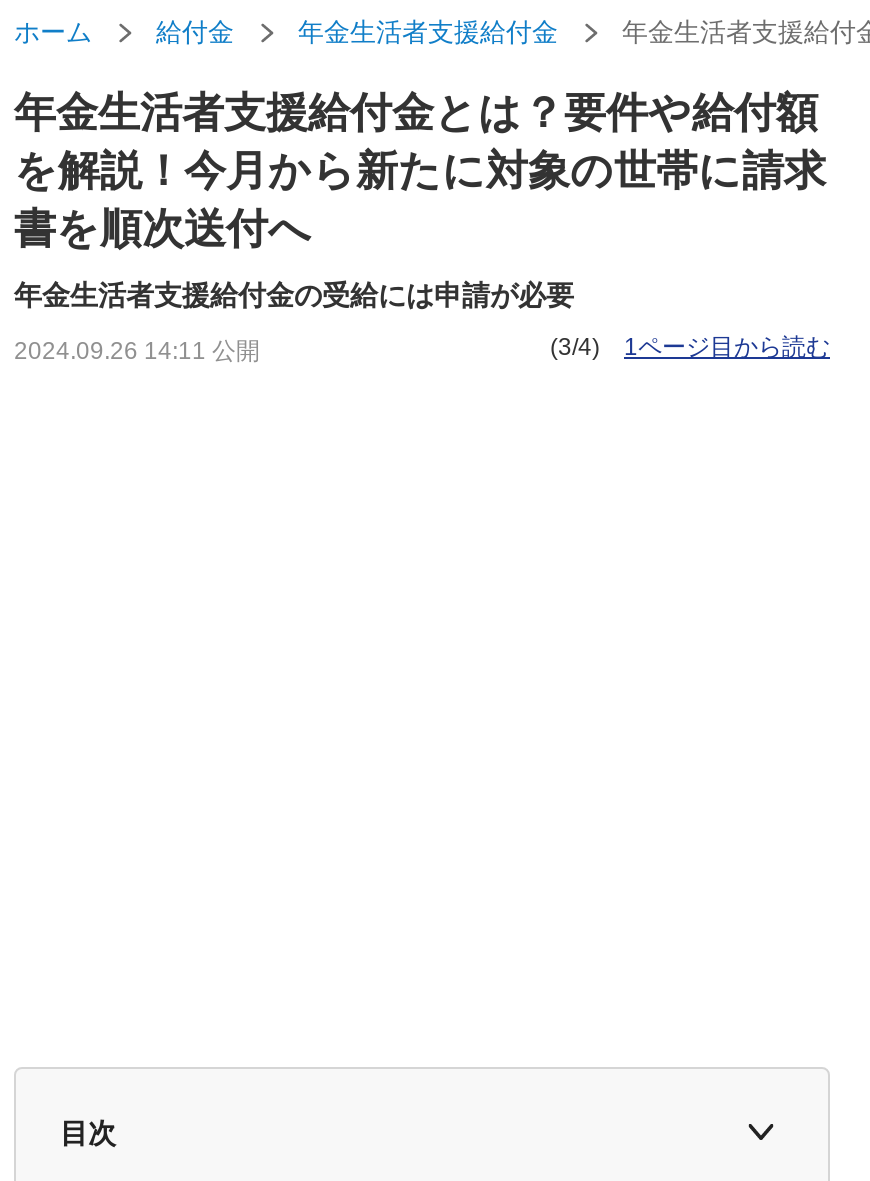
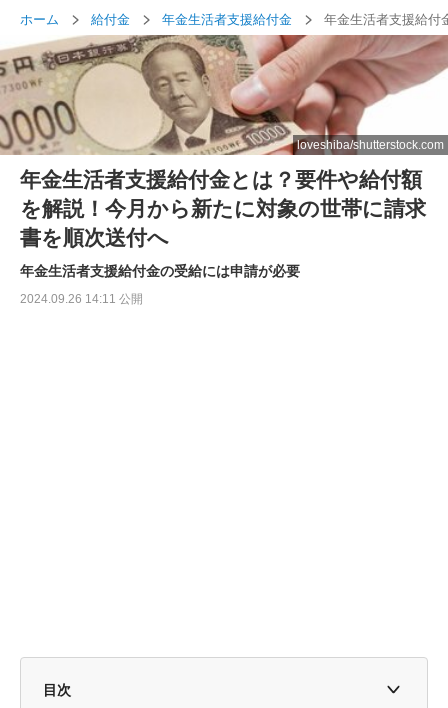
+ [image]
+ loveshiba/shutterstock.com

- (3/4)
- 1ページ目から読む
